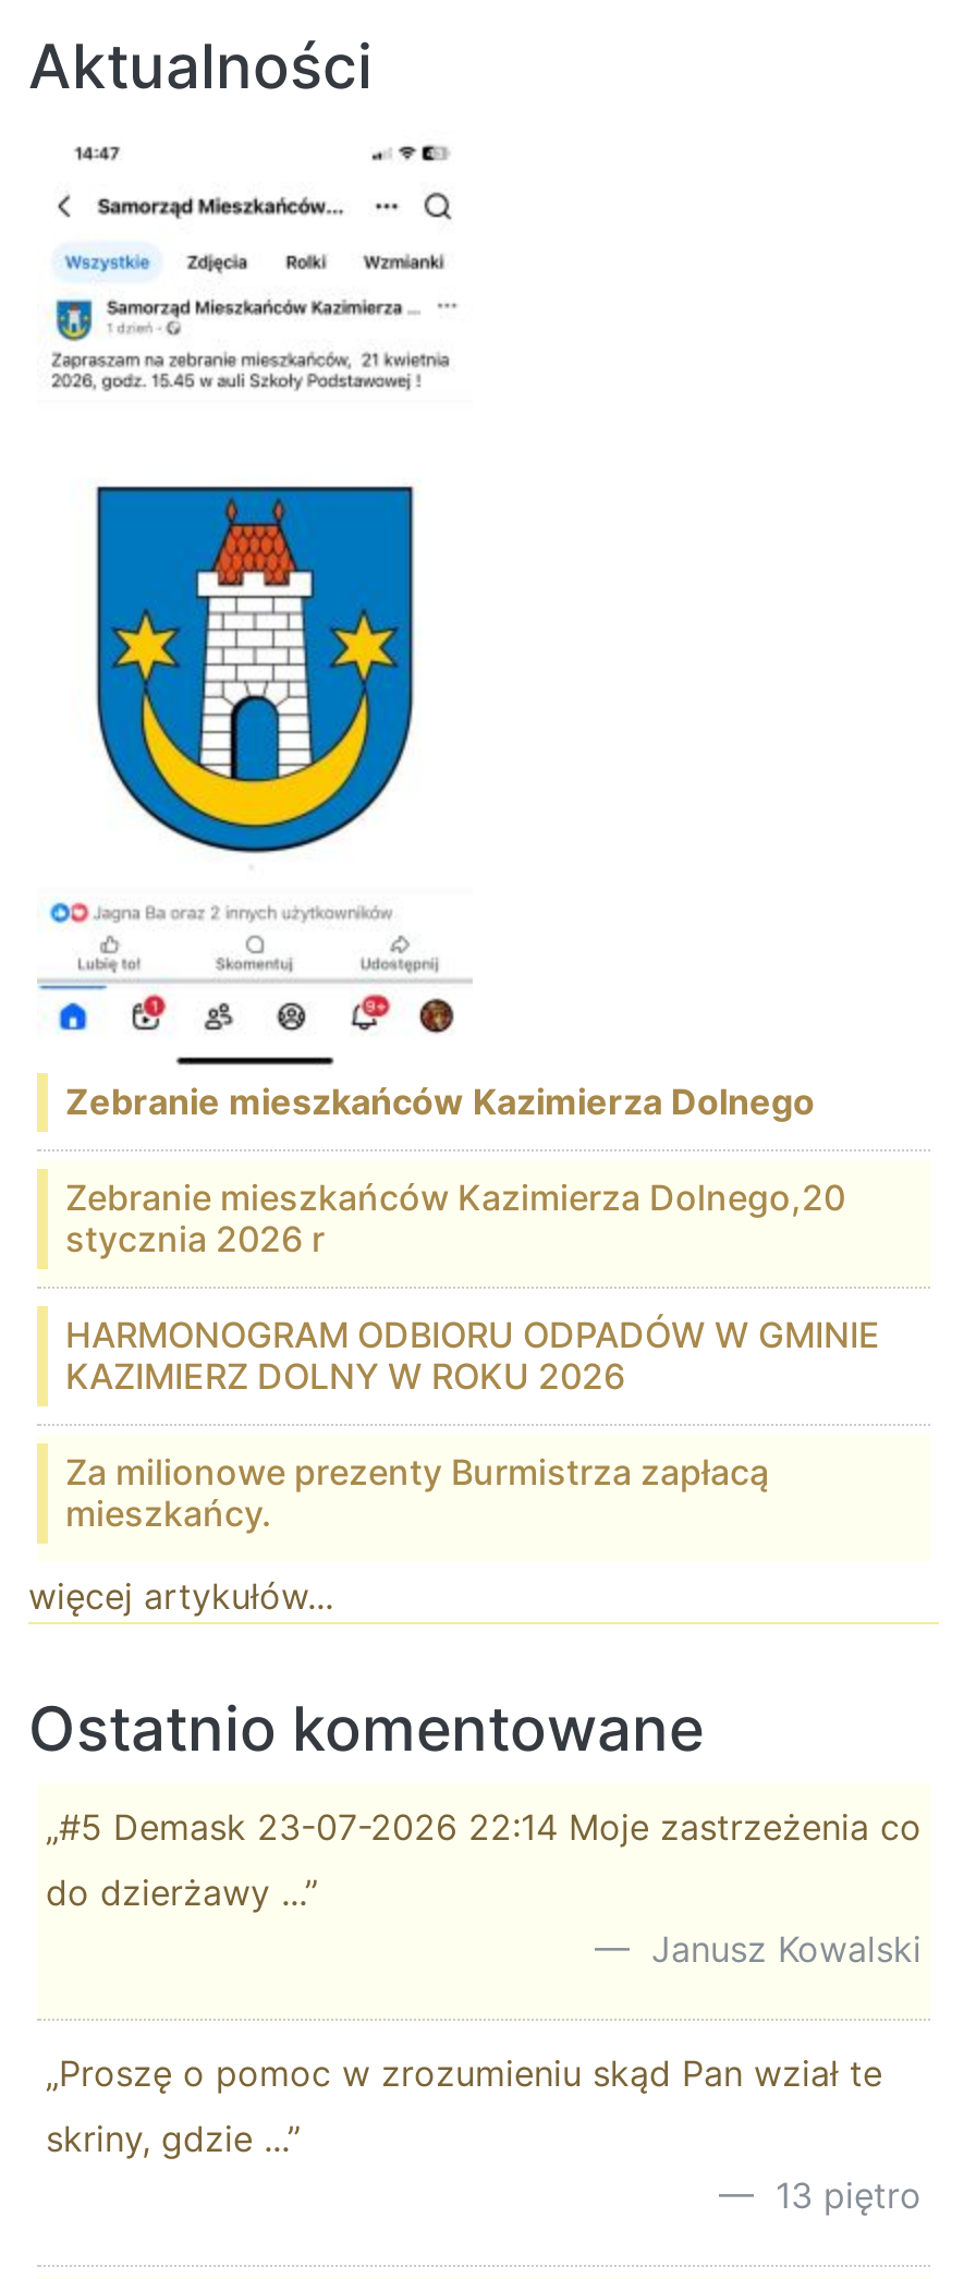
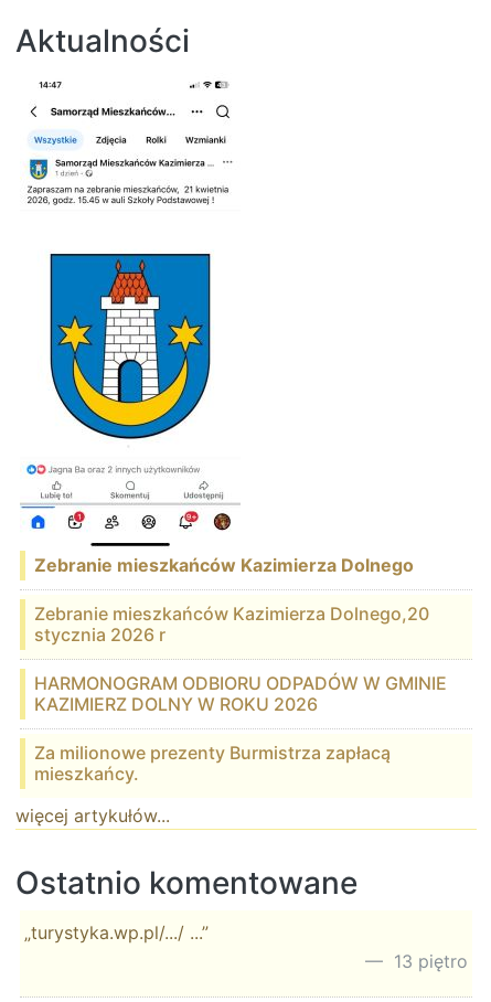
- „#5 Demask 23-07-2026 22:14 Moje zastrzeżenia co
- do dzierżawy ...”
- Janusz Kowalski
- „Proszę o pomoc w zrozumieniu skąd Pan wział te
- skriny, gdzie ...”
+ „turystyka.wp.pl/.../ ...”
